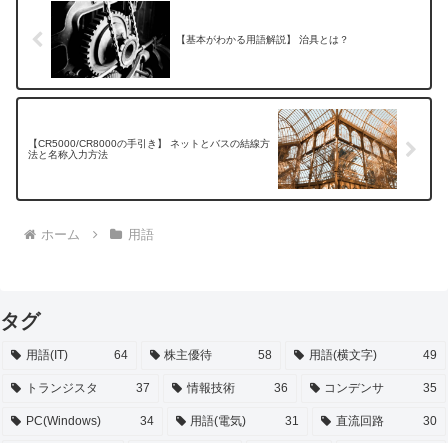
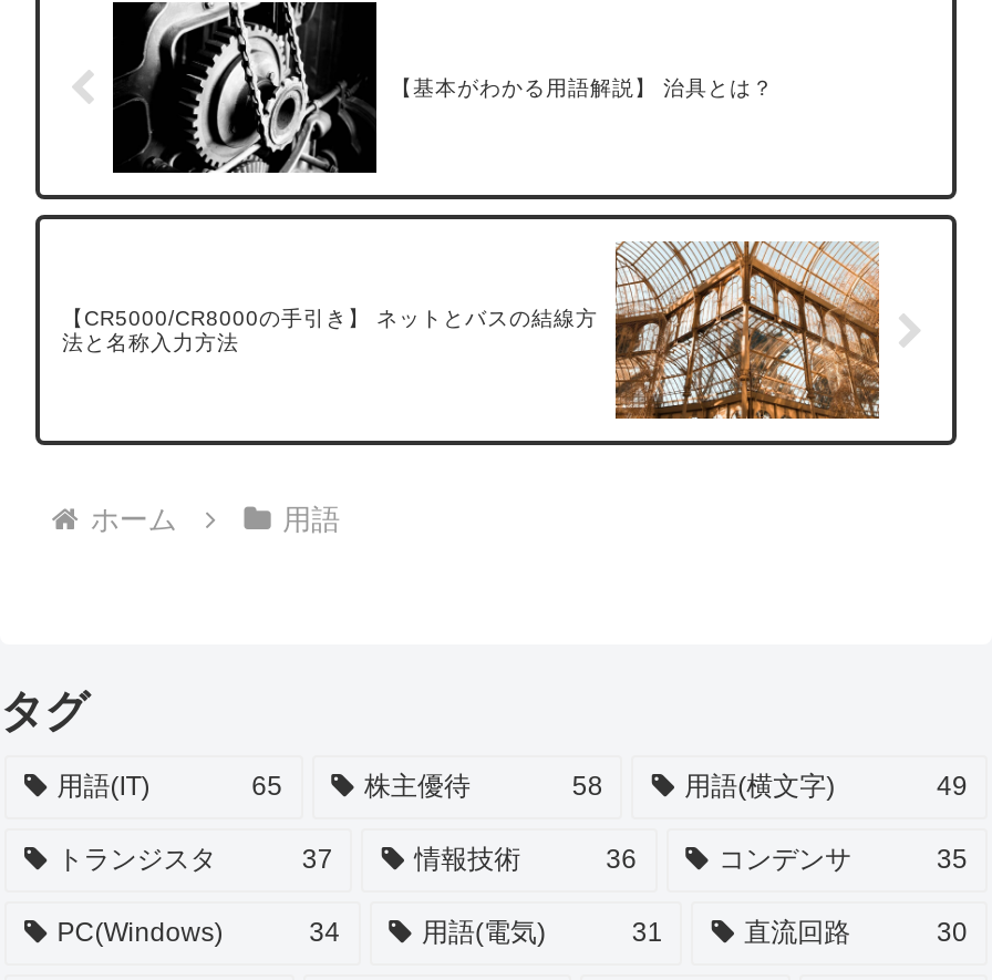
- 64
+ 65
